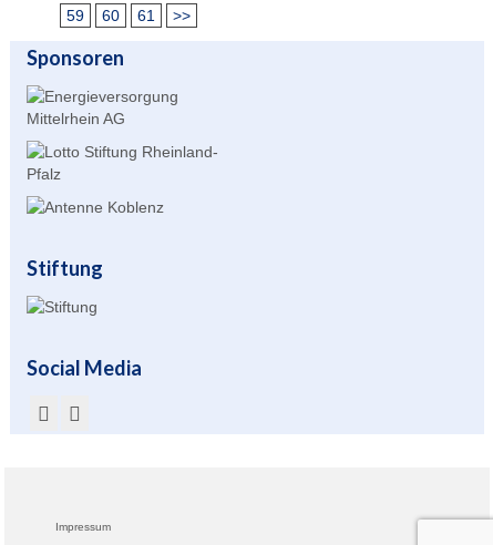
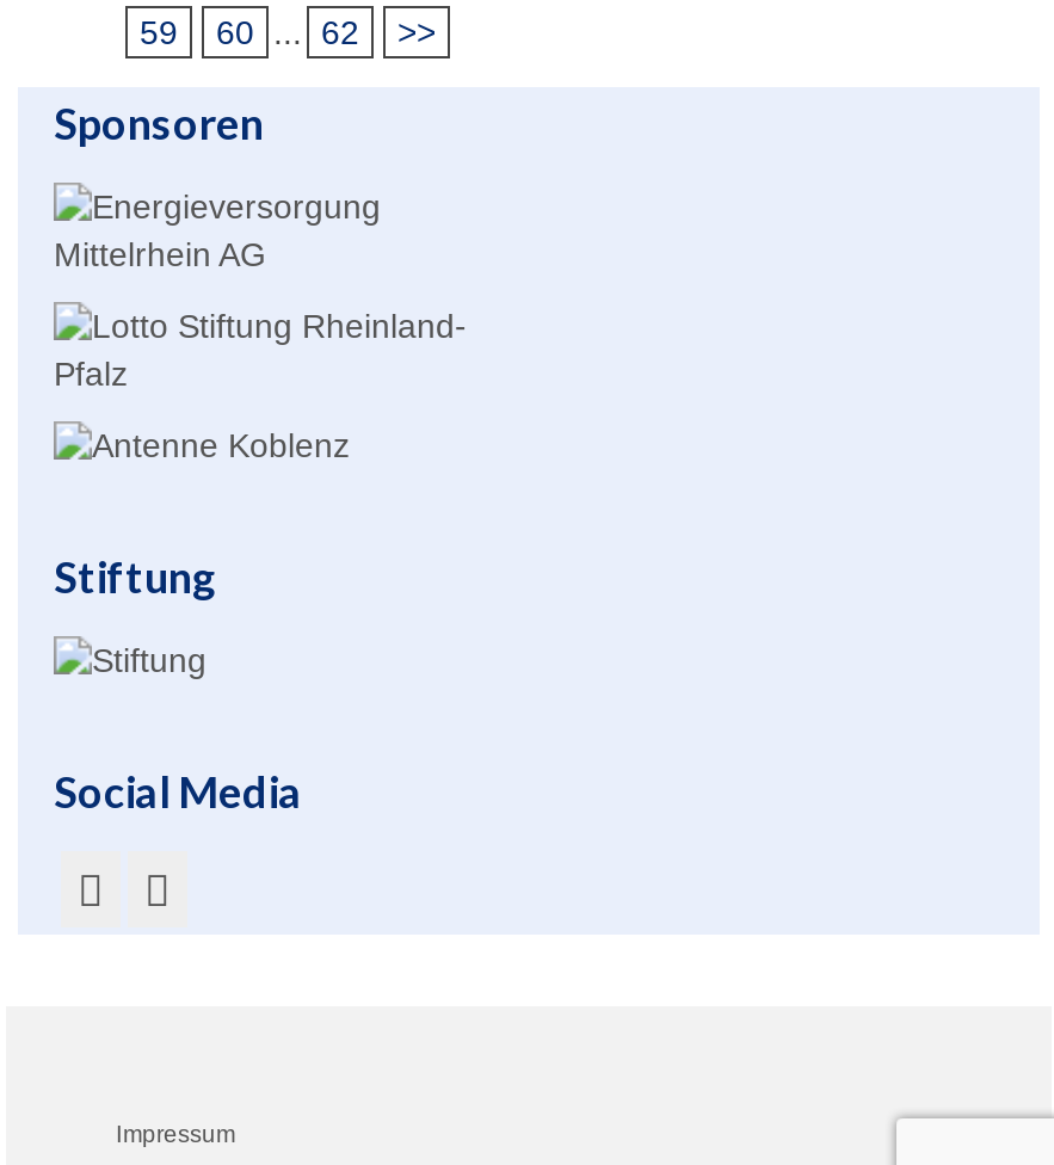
- 60
- 61
+ 60 ... 62
